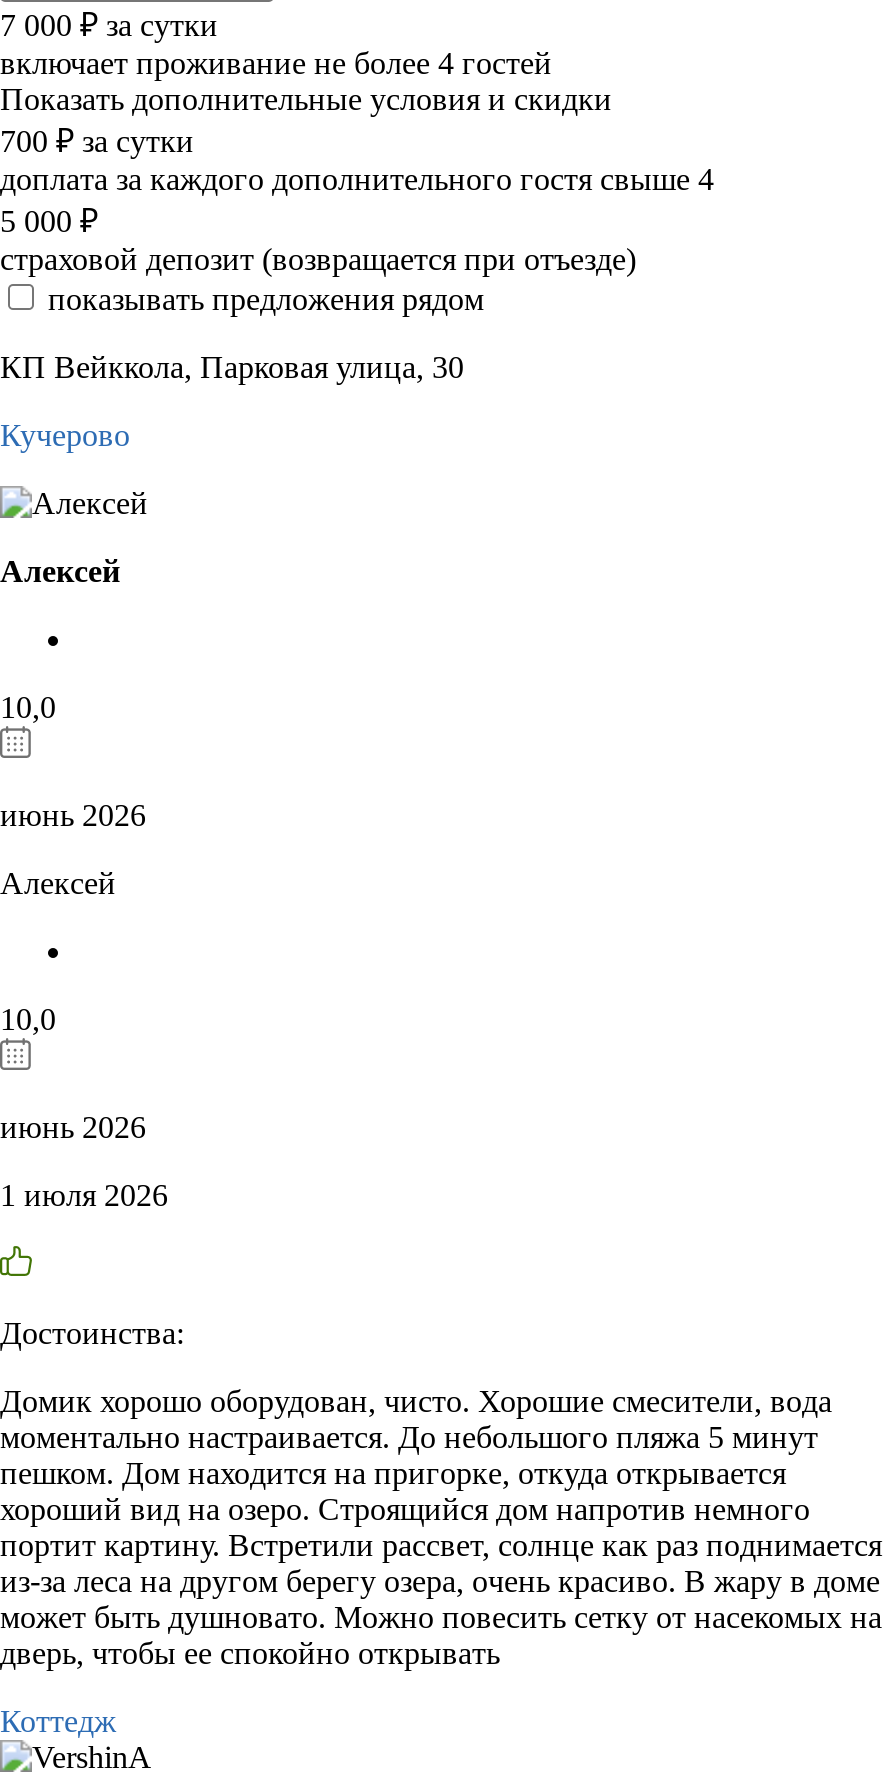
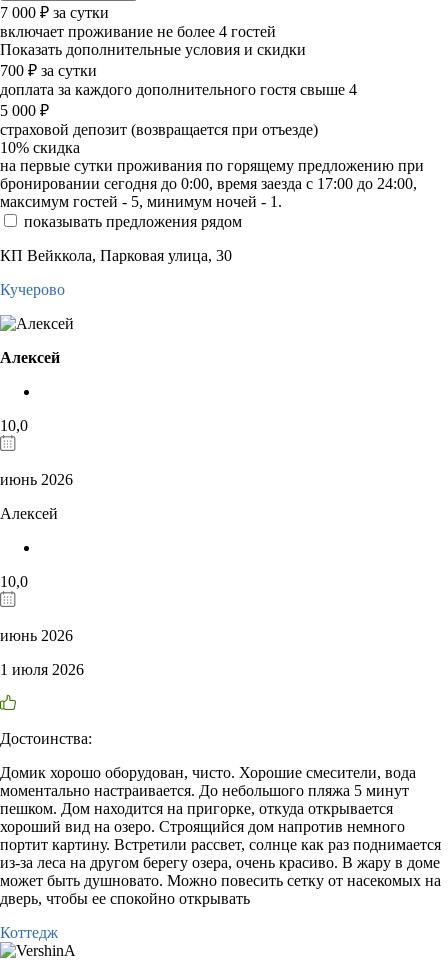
+ 10% скидка
+ на первые сутки проживания по горящему предложению при
+ бронировании сегодня до 0:00, время заезда с 17:00 до 24:00,
+ максимум гостей - 5, минимум ночей - 1.
